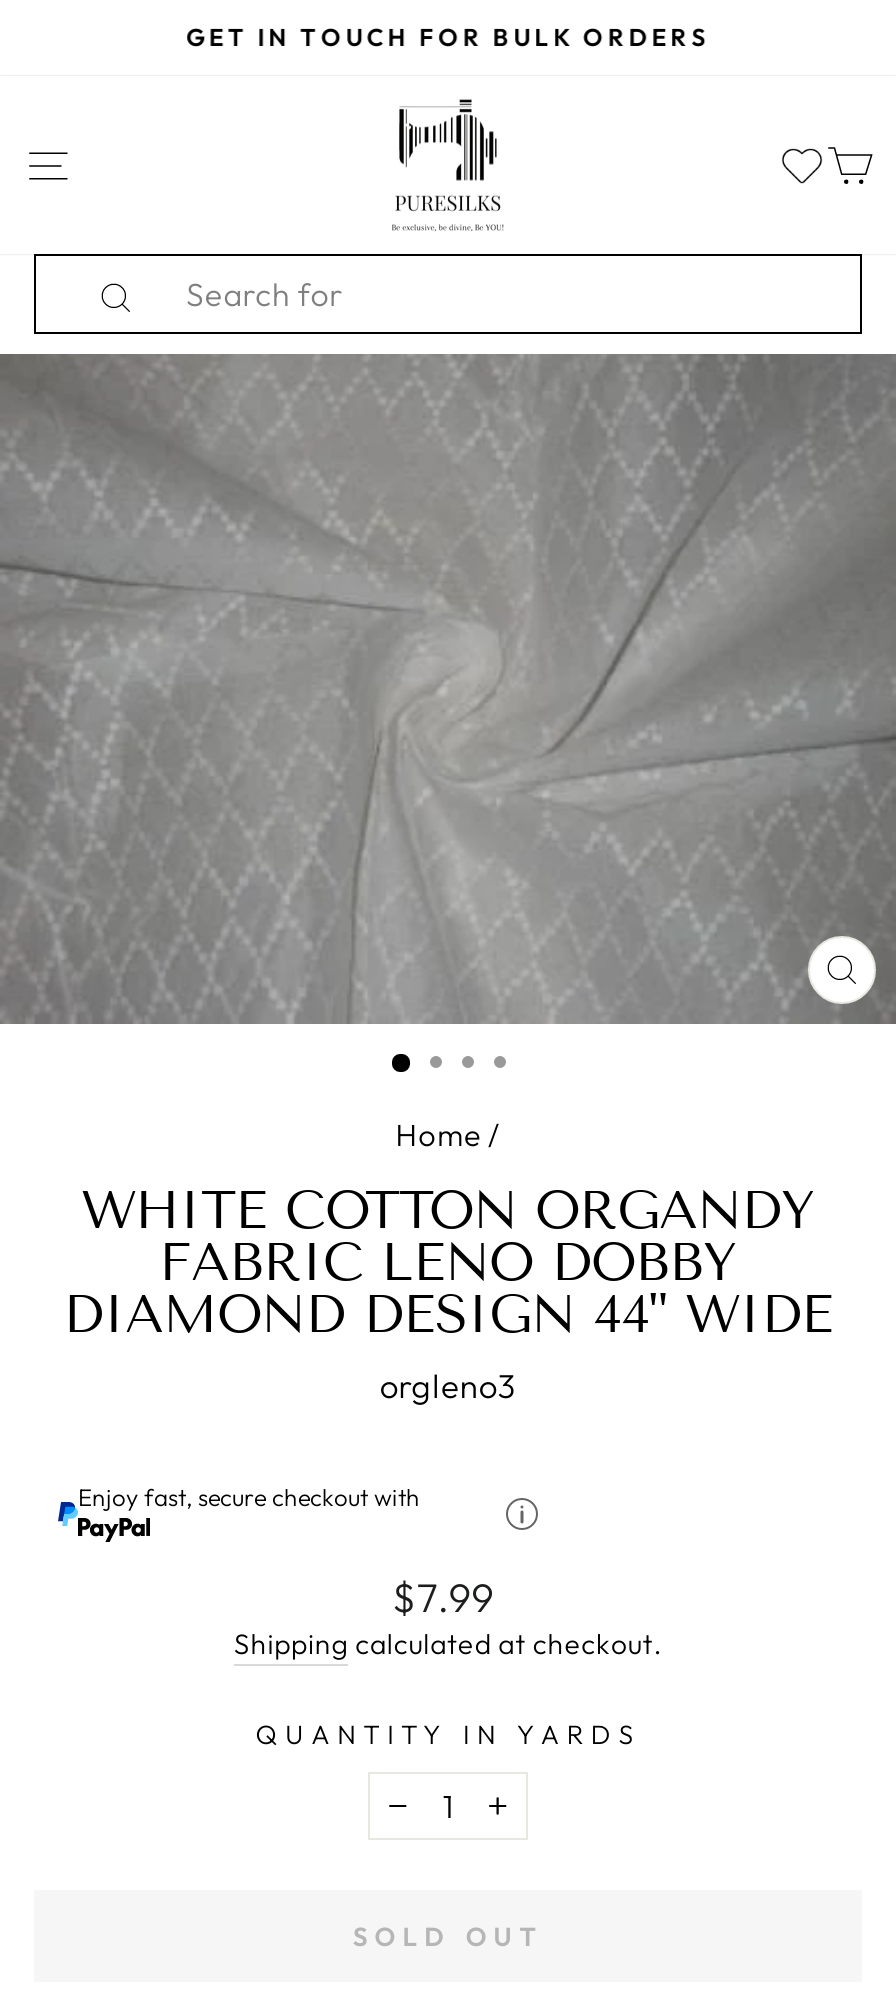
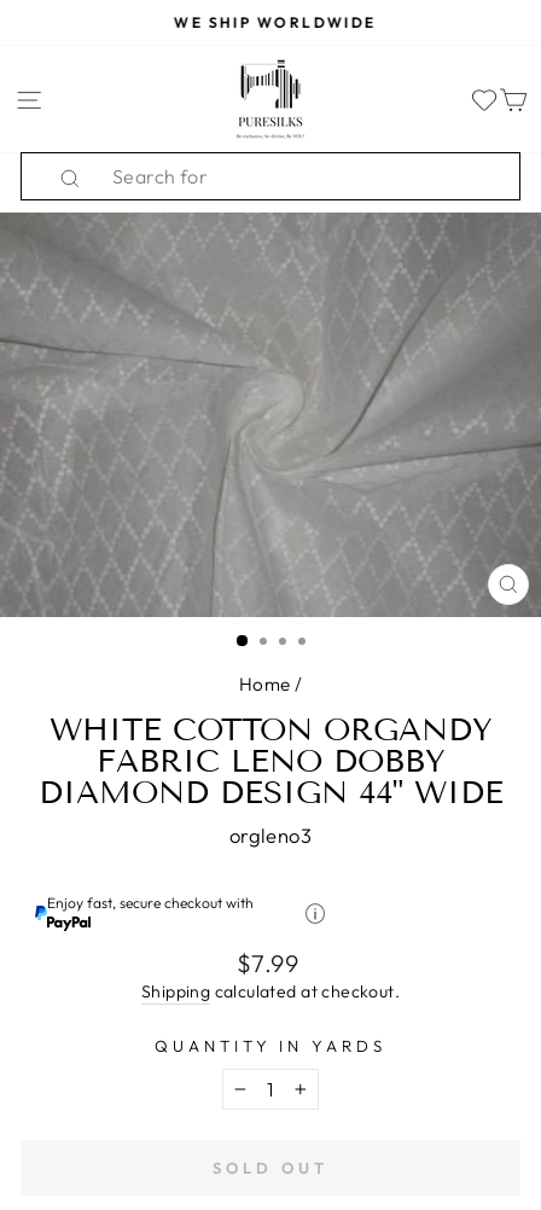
- GET IN TOUCH FOR BULK ORDERS
+ WE SHIP WORLDWIDE
